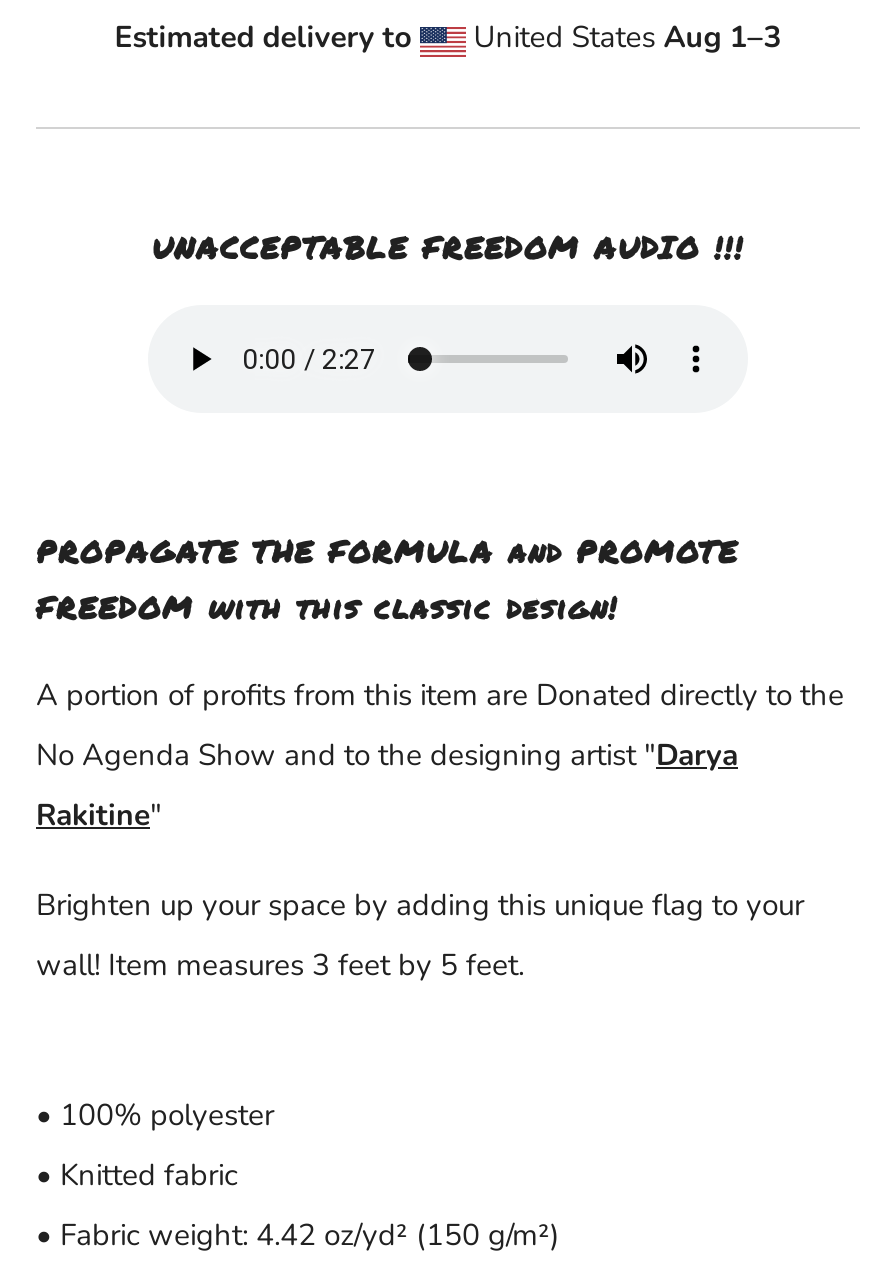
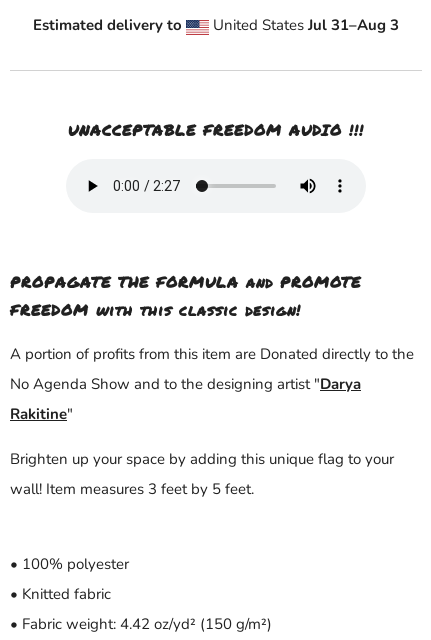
- United States Aug 1–3
+ United States Jul 31–Aug 3
